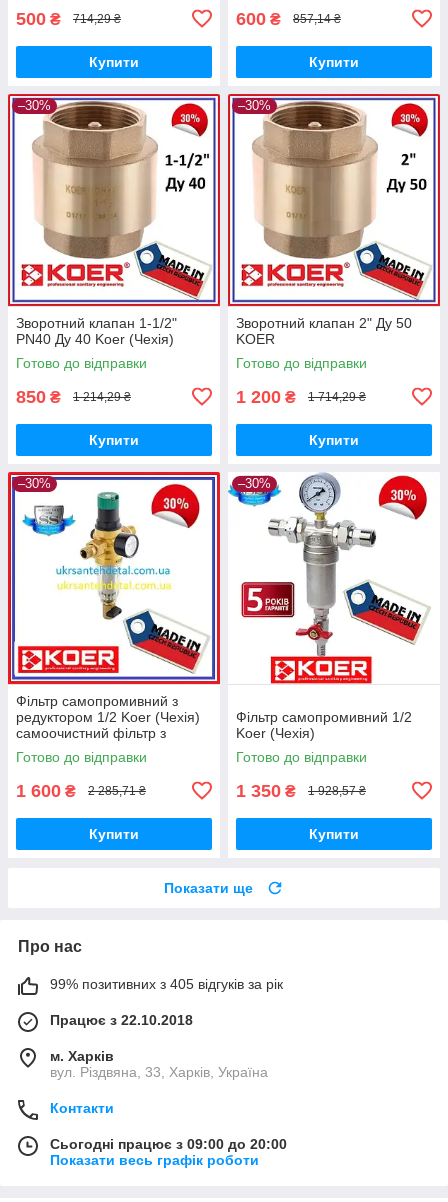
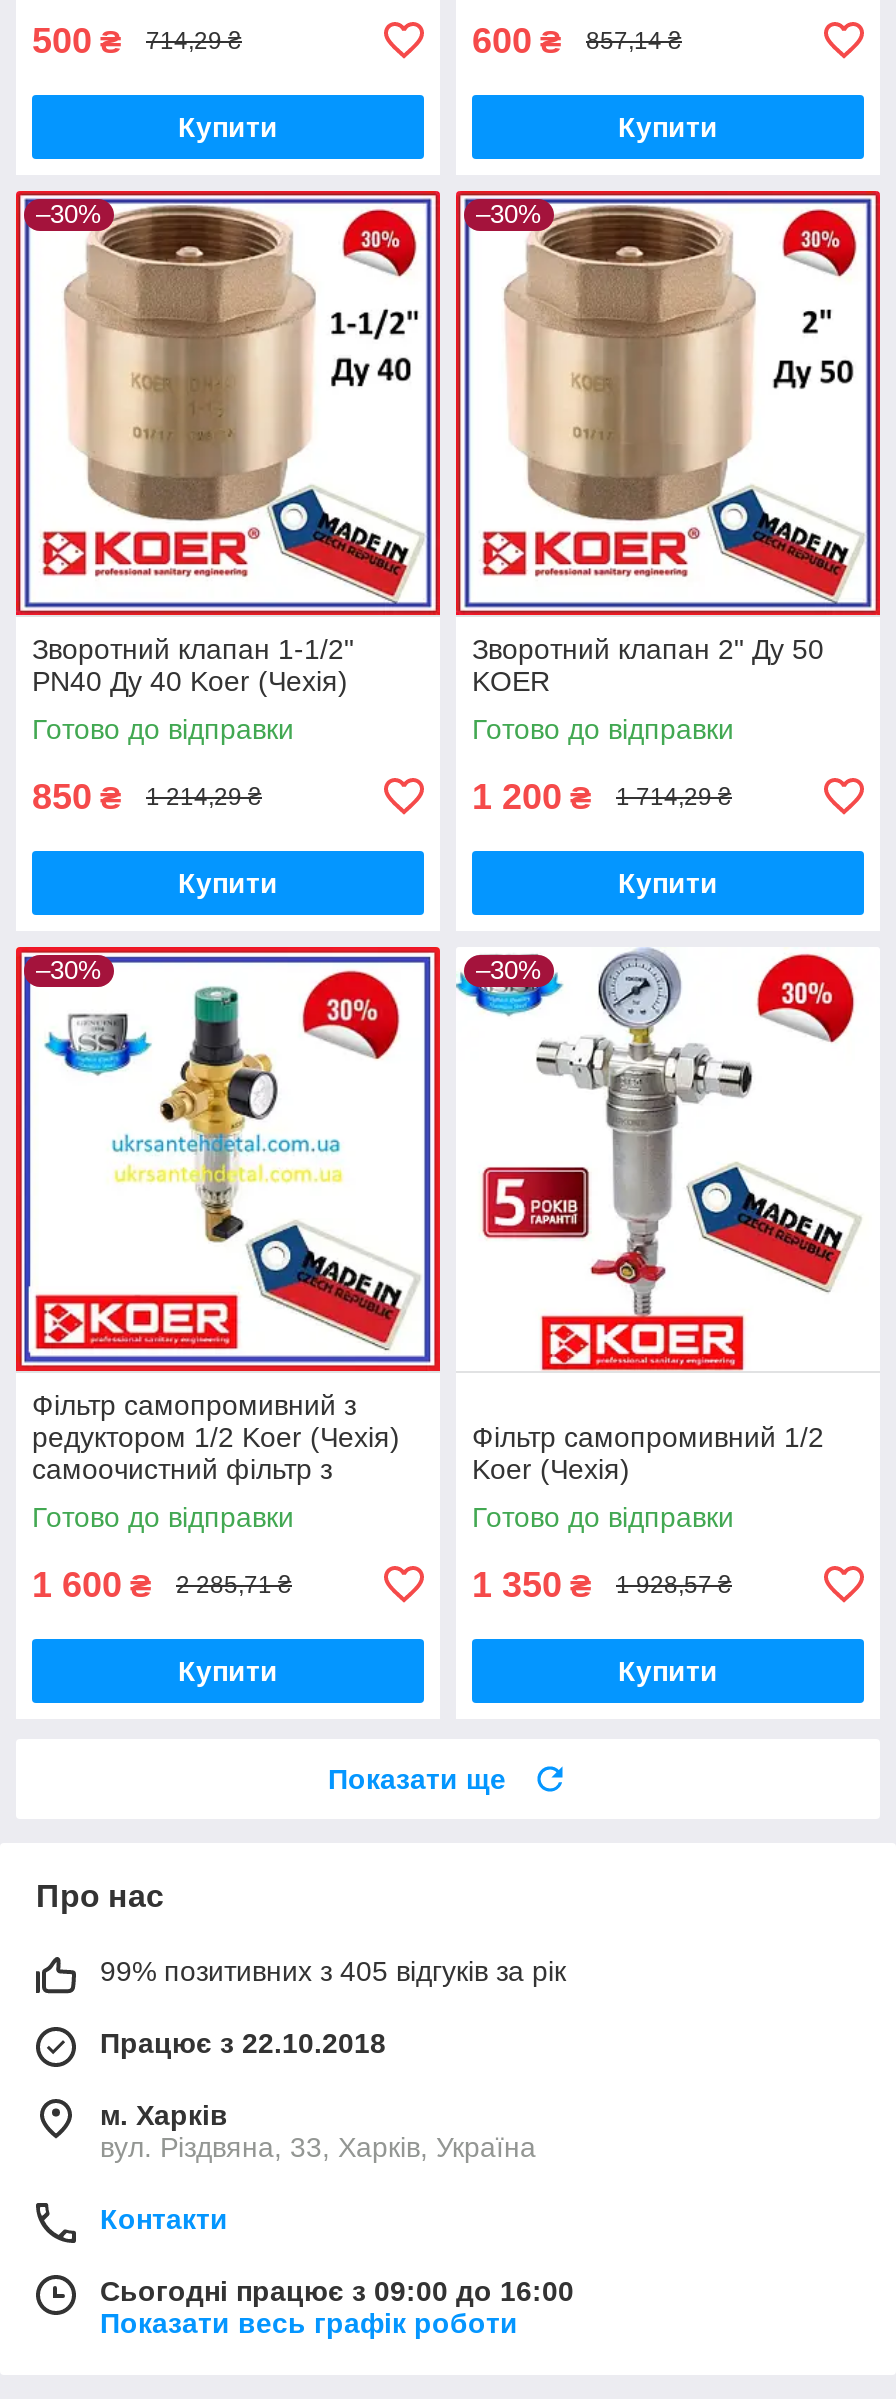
- Сьогодні працює з 09:00 до 20:00
+ Сьогодні працює з 09:00 до 16:00
